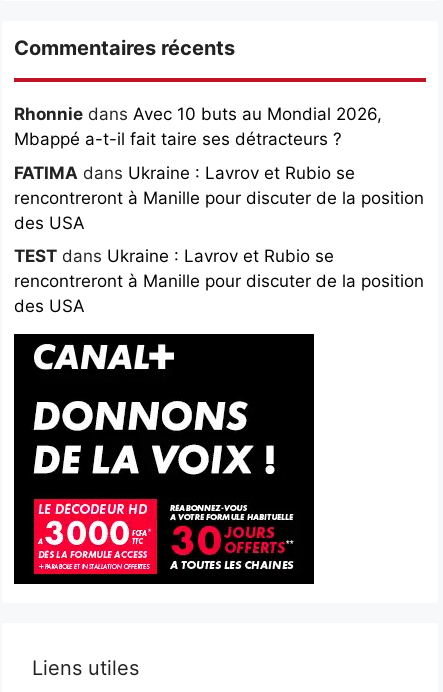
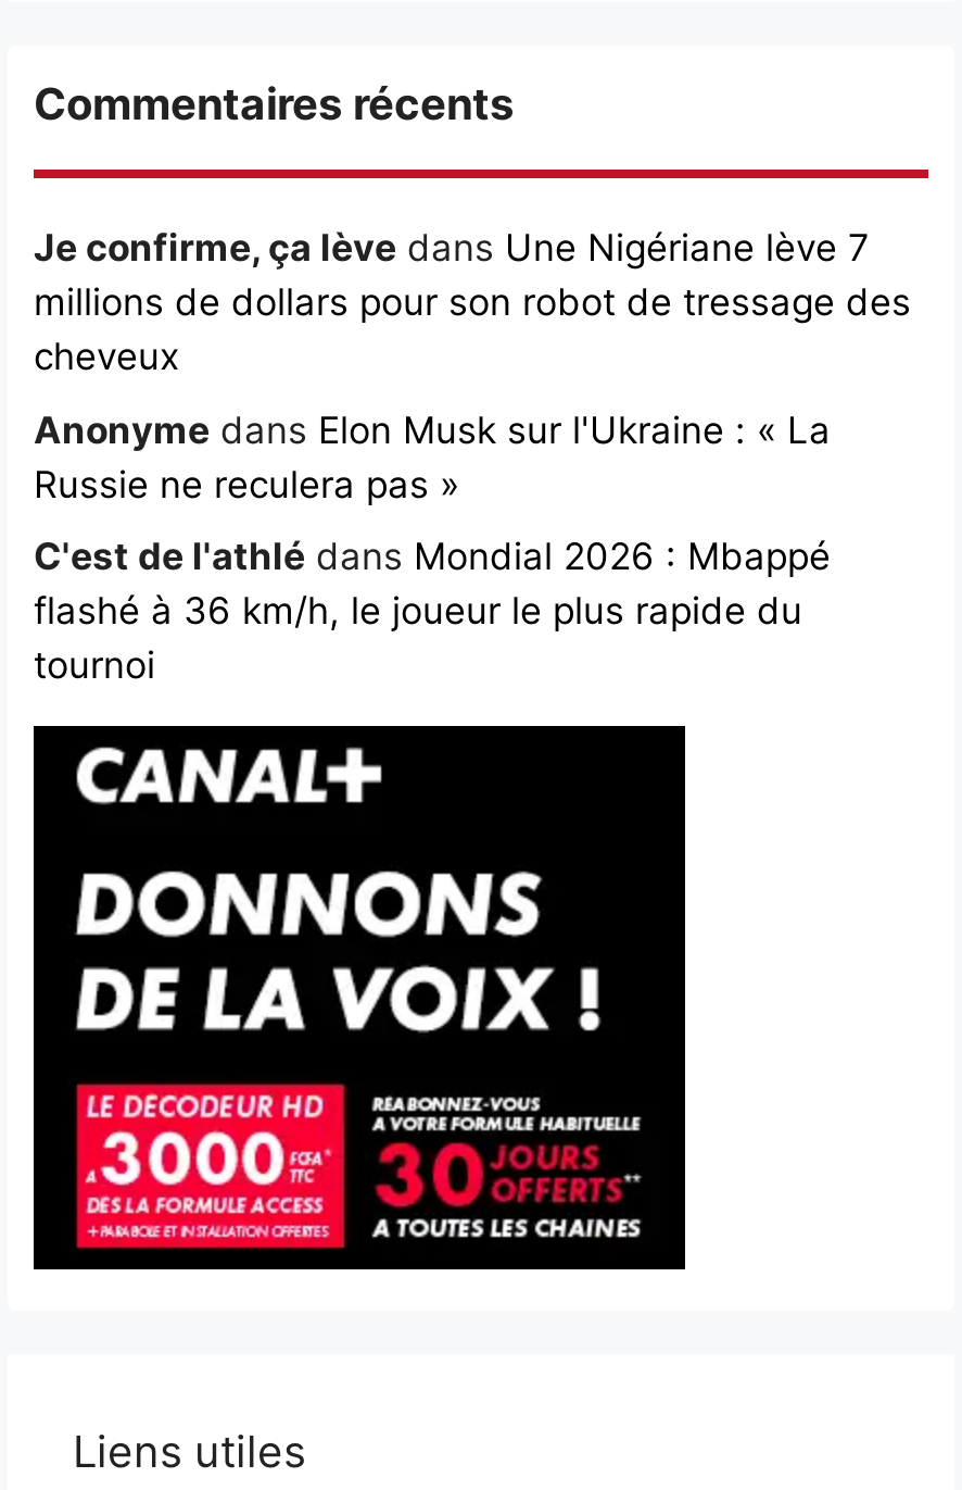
- Rhonnie dans Avec 10 buts au Mondial 2026,
- Mbappé a-t-il fait taire ses détracteurs ?
+ Je confirme, ça lève dans Une Nigériane lève 7
+ millions de dollars pour son robot de tressage des
+ cheveux

- FATIMA dans Ukraine : Lavrov et Rubio se
- rencontreront à Manille pour discuter de la position
- des USA
+ Anonyme dans Elon Musk sur l'Ukraine : « La
+ Russie ne reculera pas »

- TEST dans Ukraine : Lavrov et Rubio se
- rencontreront à Manille pour discuter de la position
- des USA
+ C'est de l'athlé dans Mondial 2026 : Mbappé
+ flashé à 36 km/h, le joueur le plus rapide du
+ tournoi
